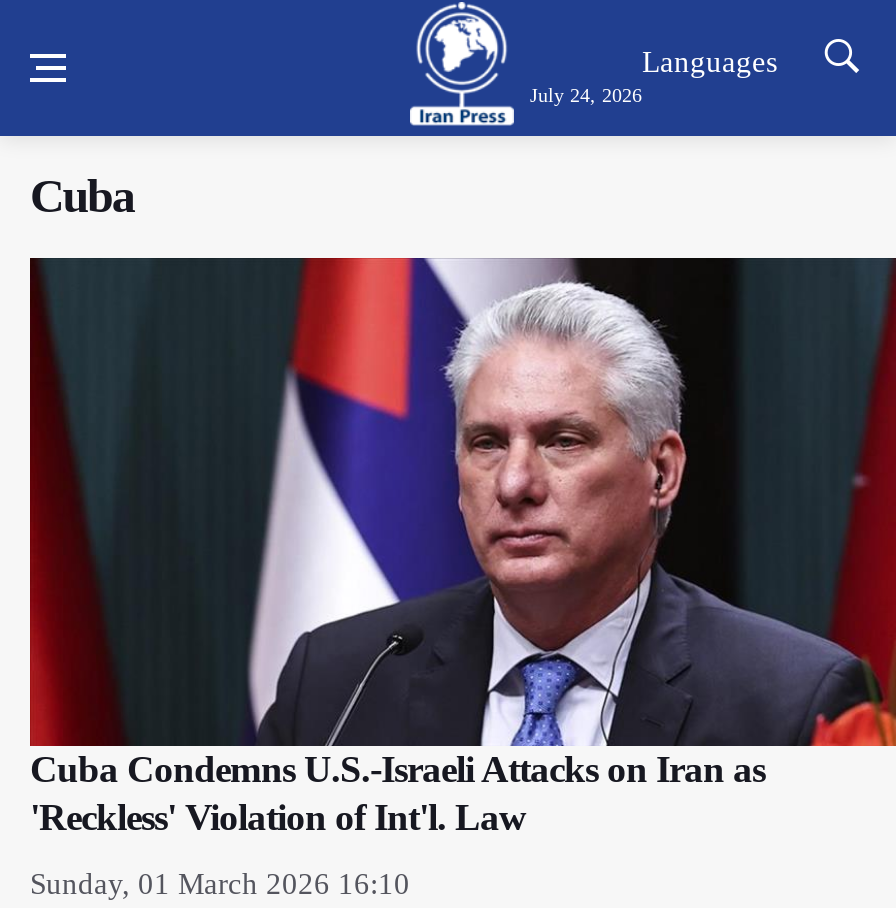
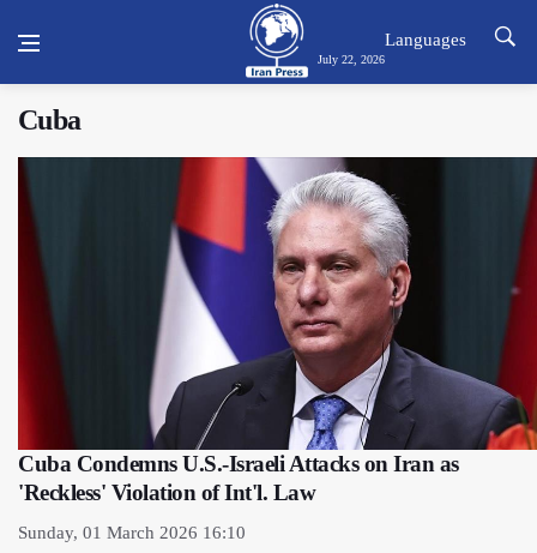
- July 24, 2026
+ July 22, 2026
